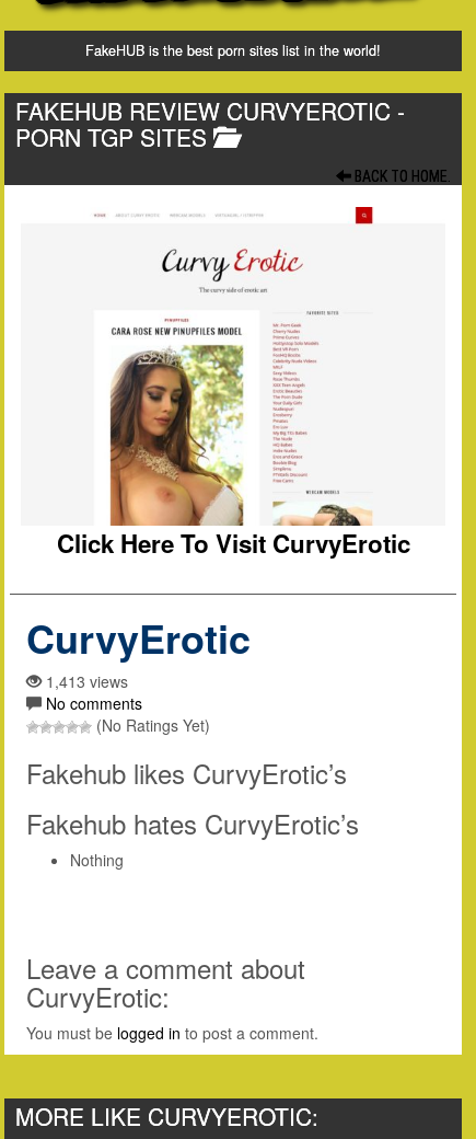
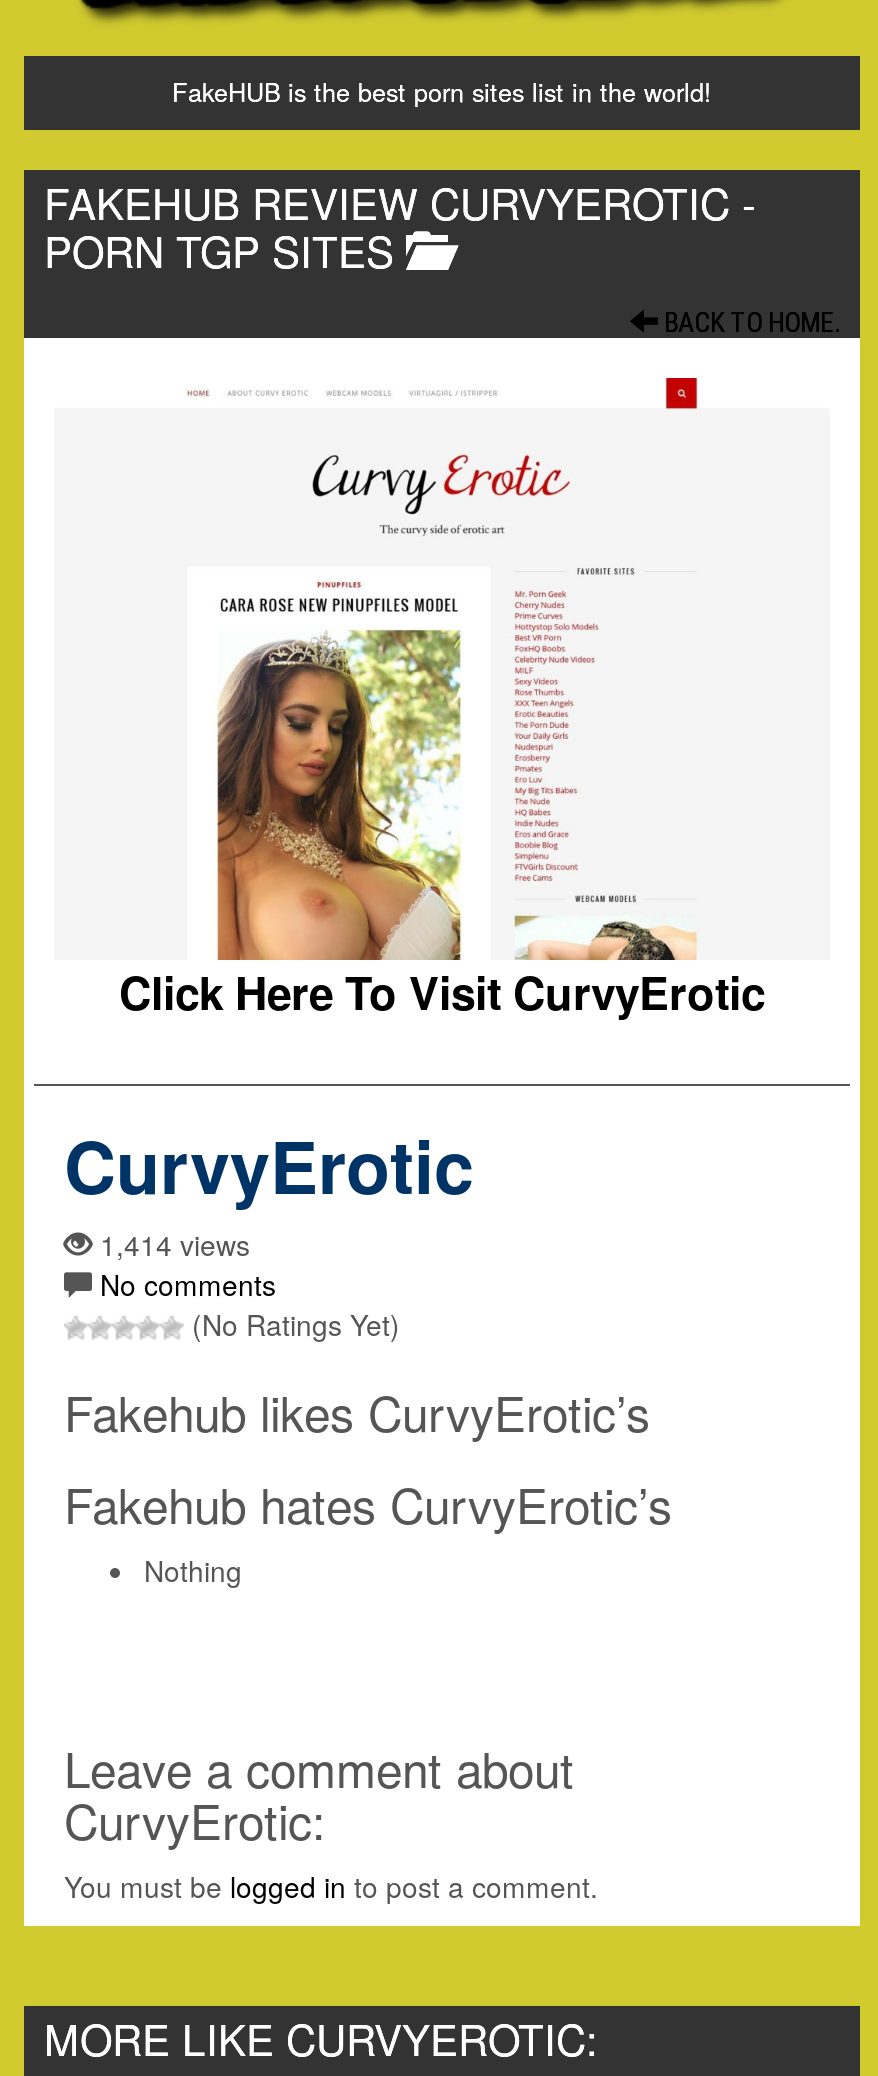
- 1,413 views
+ 1,414 views
